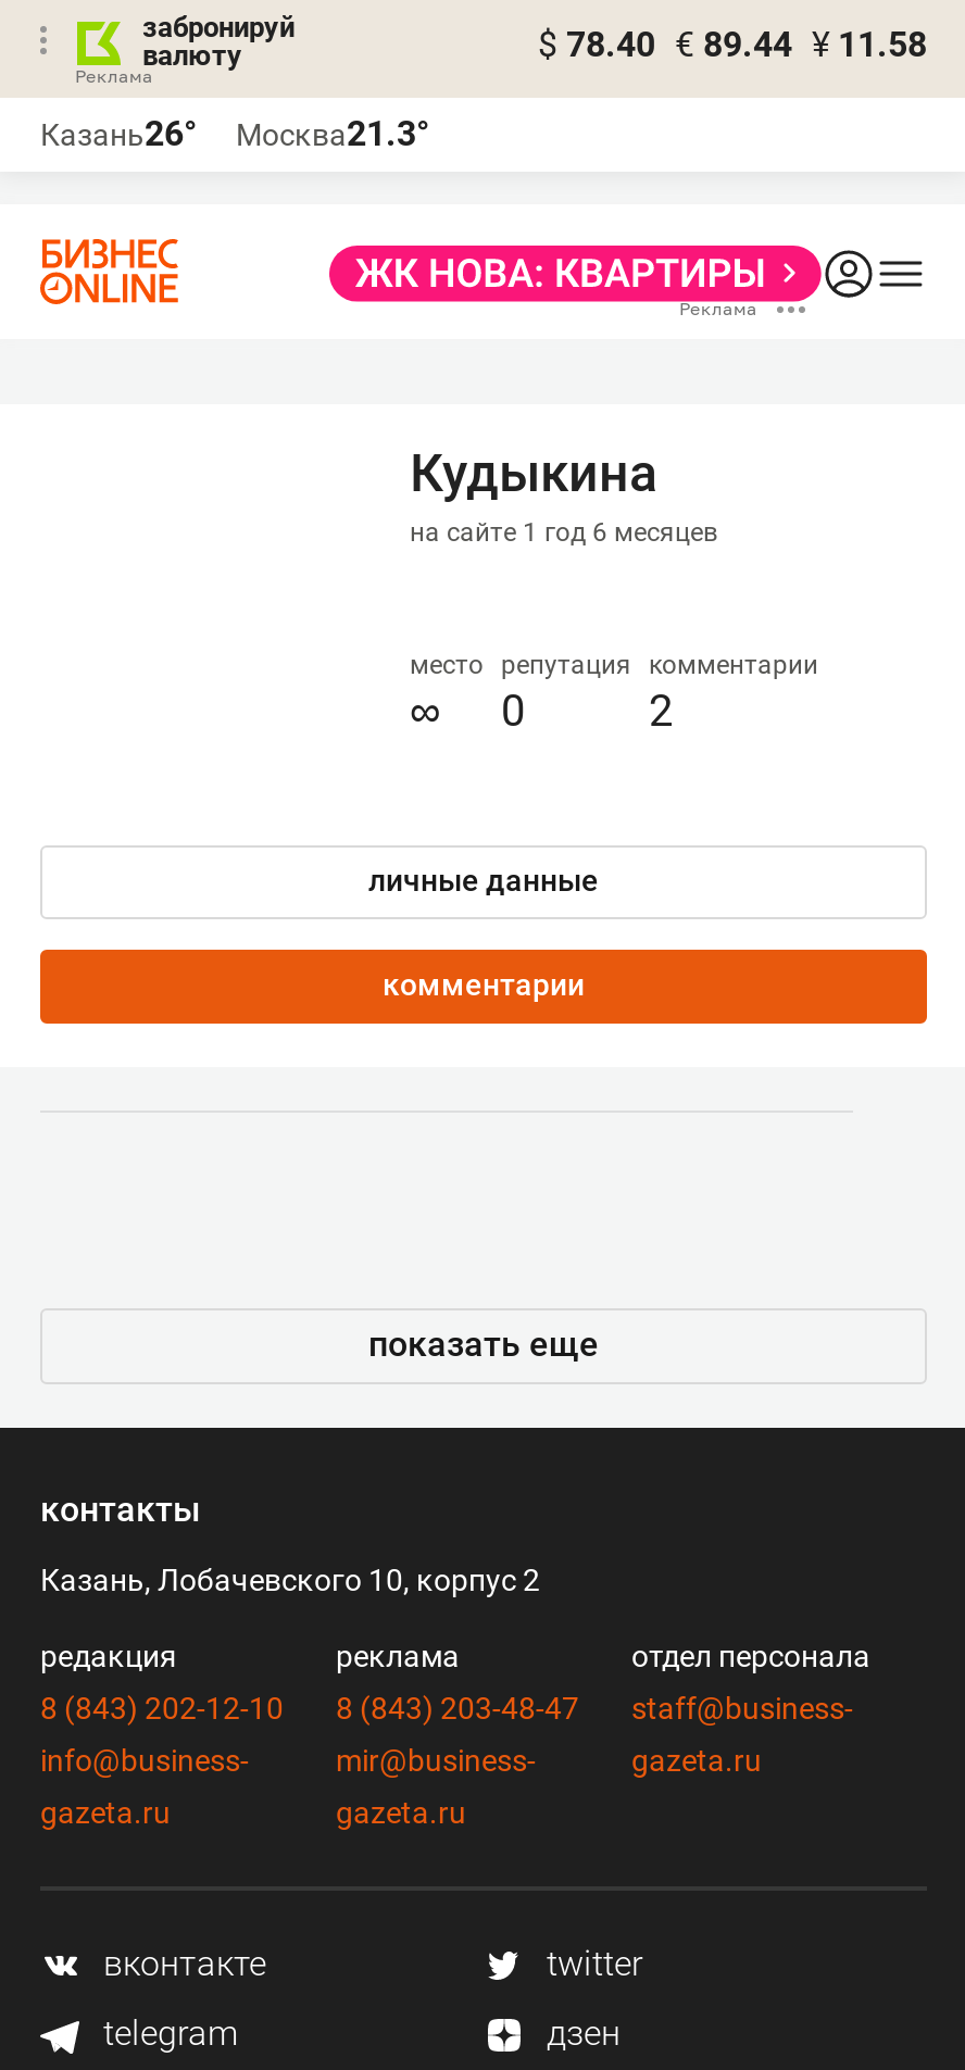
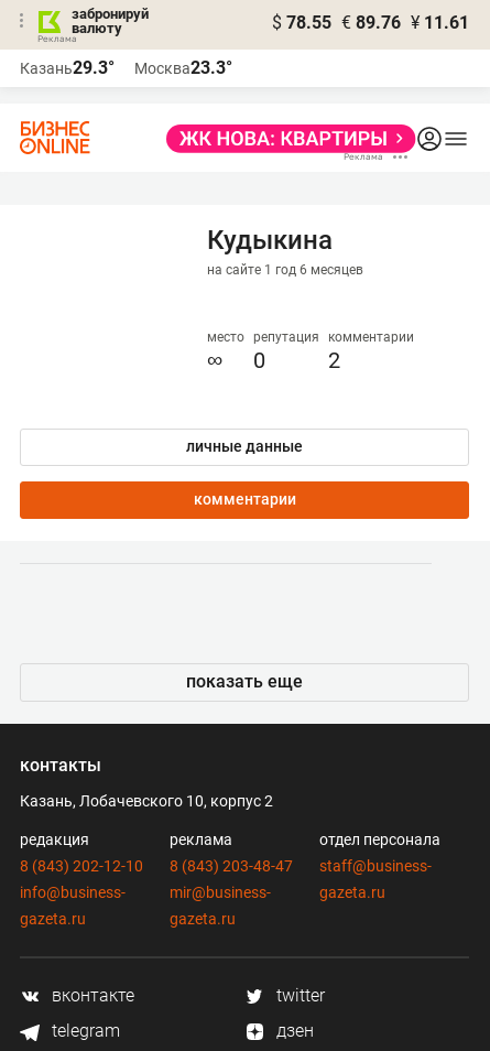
- $ 78.40 € 89.44 ¥ 11.58
+ $ 78.55 € 89.76 ¥ 11.61

- Казань26°
+ Казань29.3°

- Москва21.3°
+ Москва23.3°
